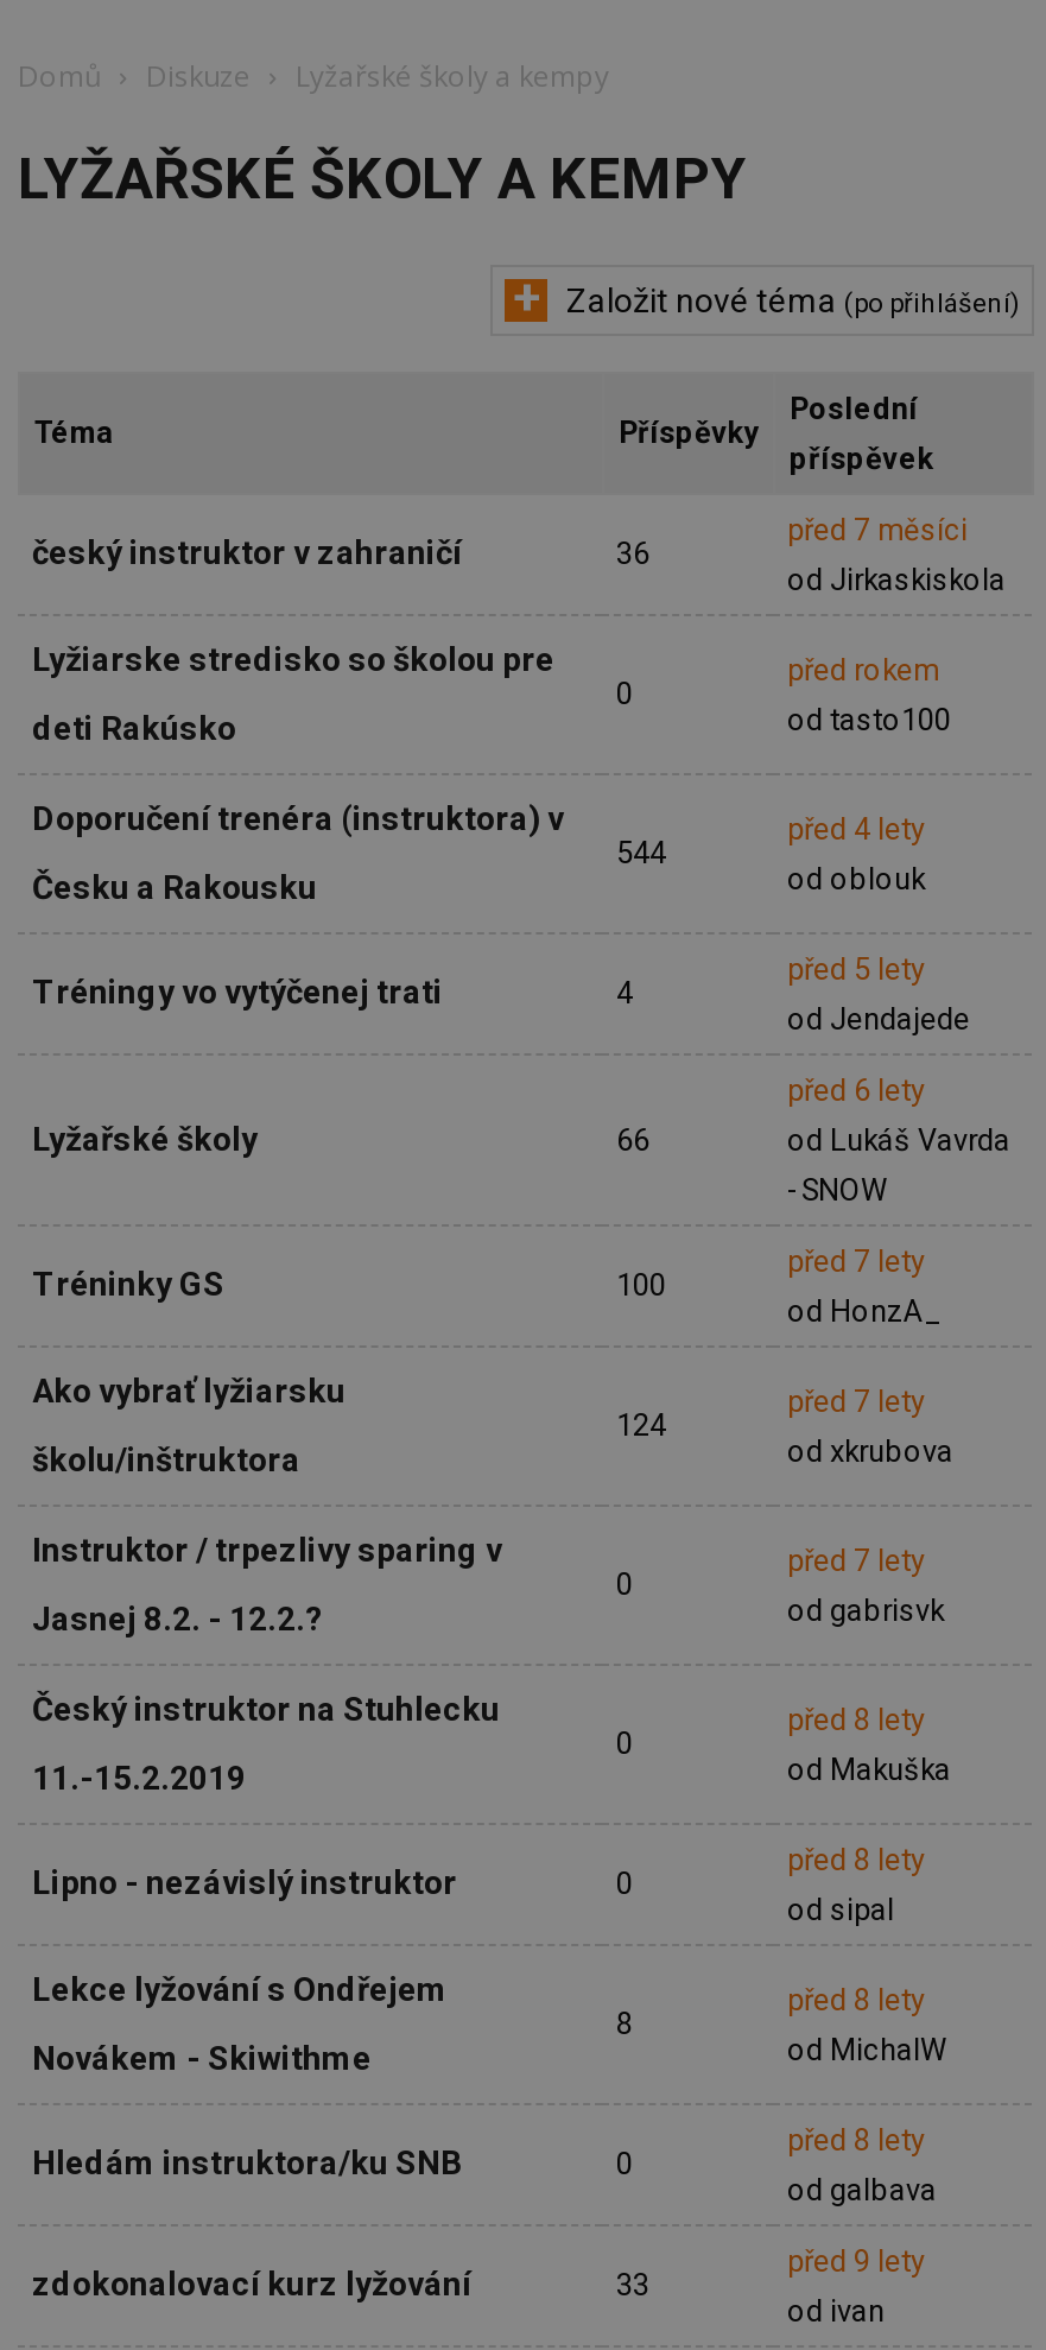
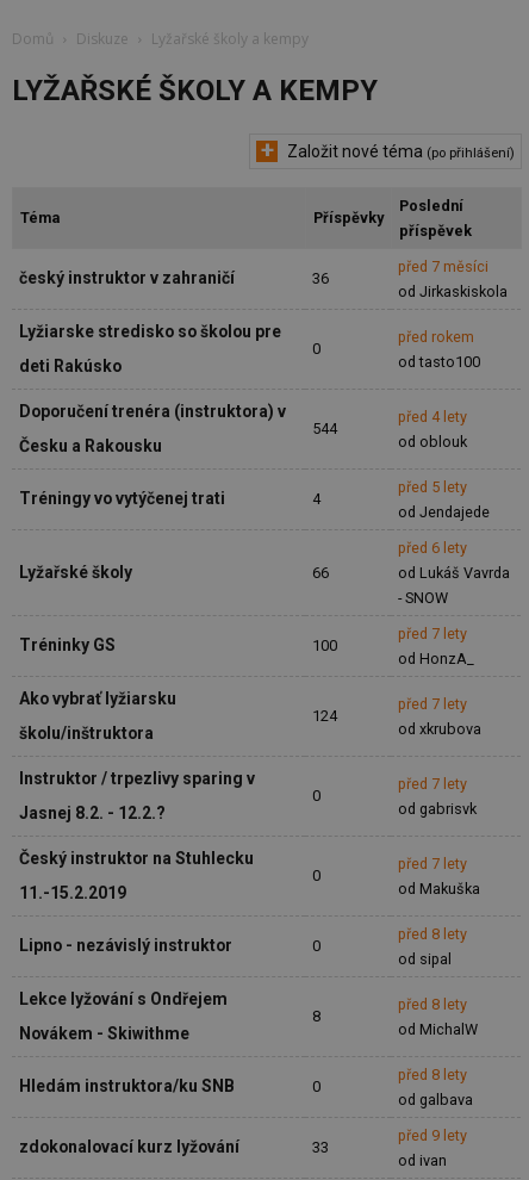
- před 8 lety
+ před 7 lety
